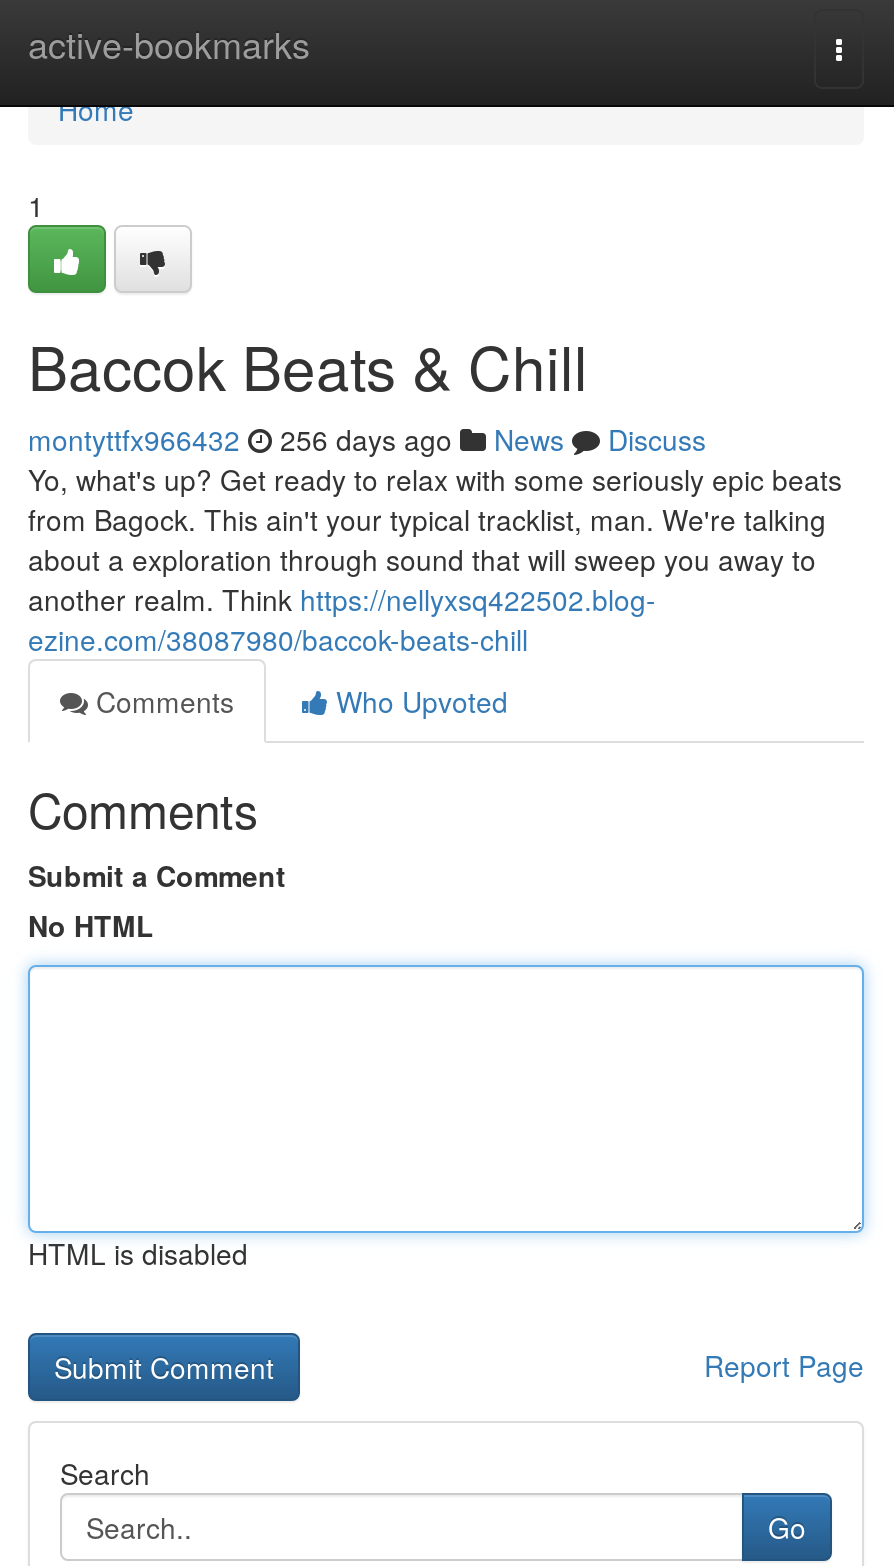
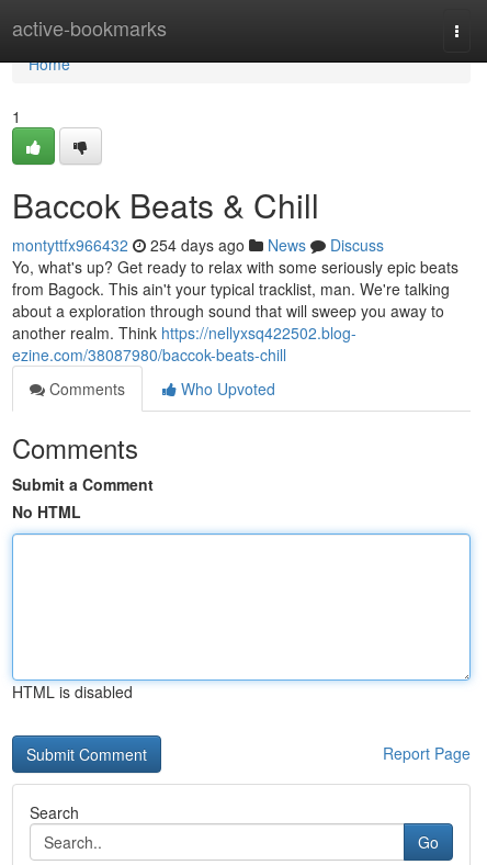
- montyttfx966432 256 days ago News Discuss
+ montyttfx966432 254 days ago News Discuss
